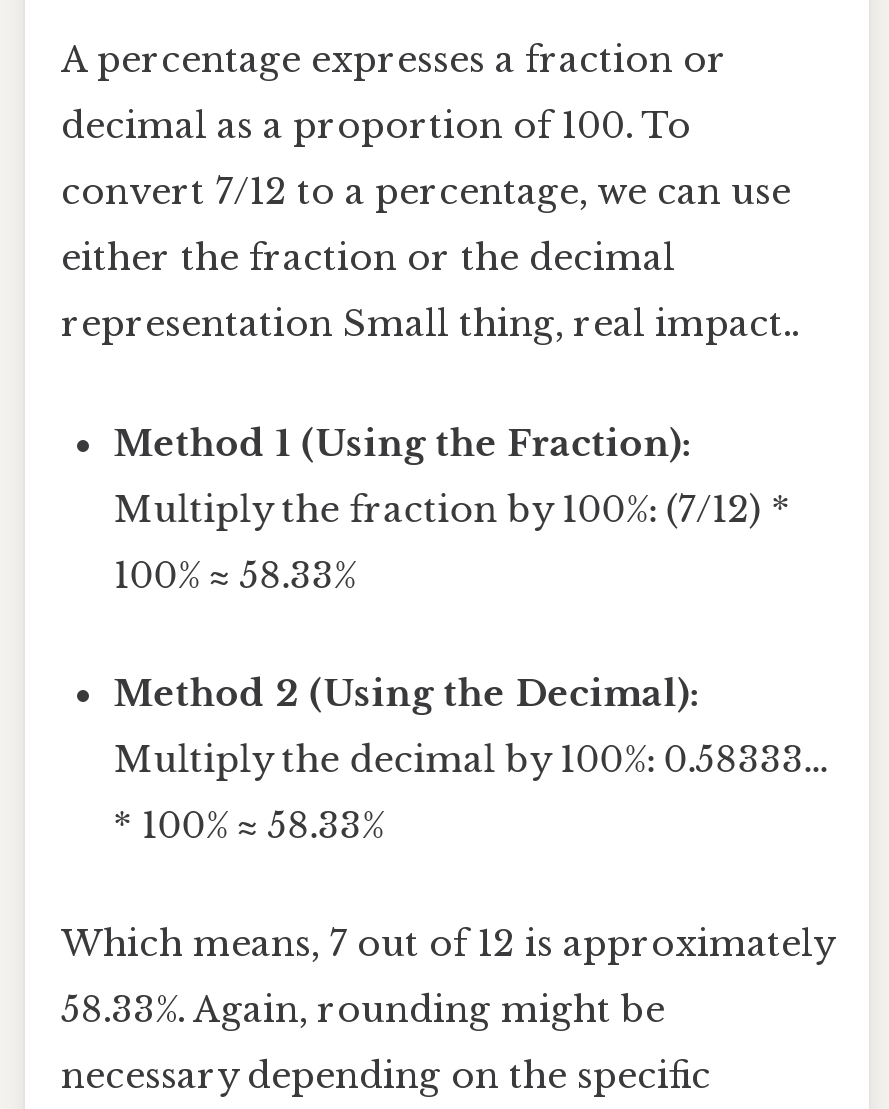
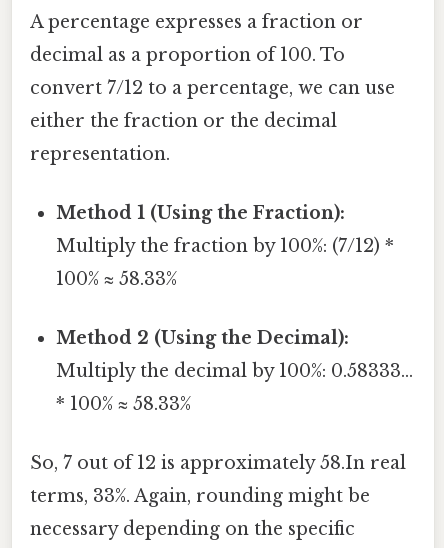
- representation Small thing, real impact..
+ representation.

- Which means, 7 out of 12 is approximately
+ So, 7 out of 12 is approximately 58.In real

- 58.33%. Again, rounding might be
+ terms, 33%. Again, rounding might be
